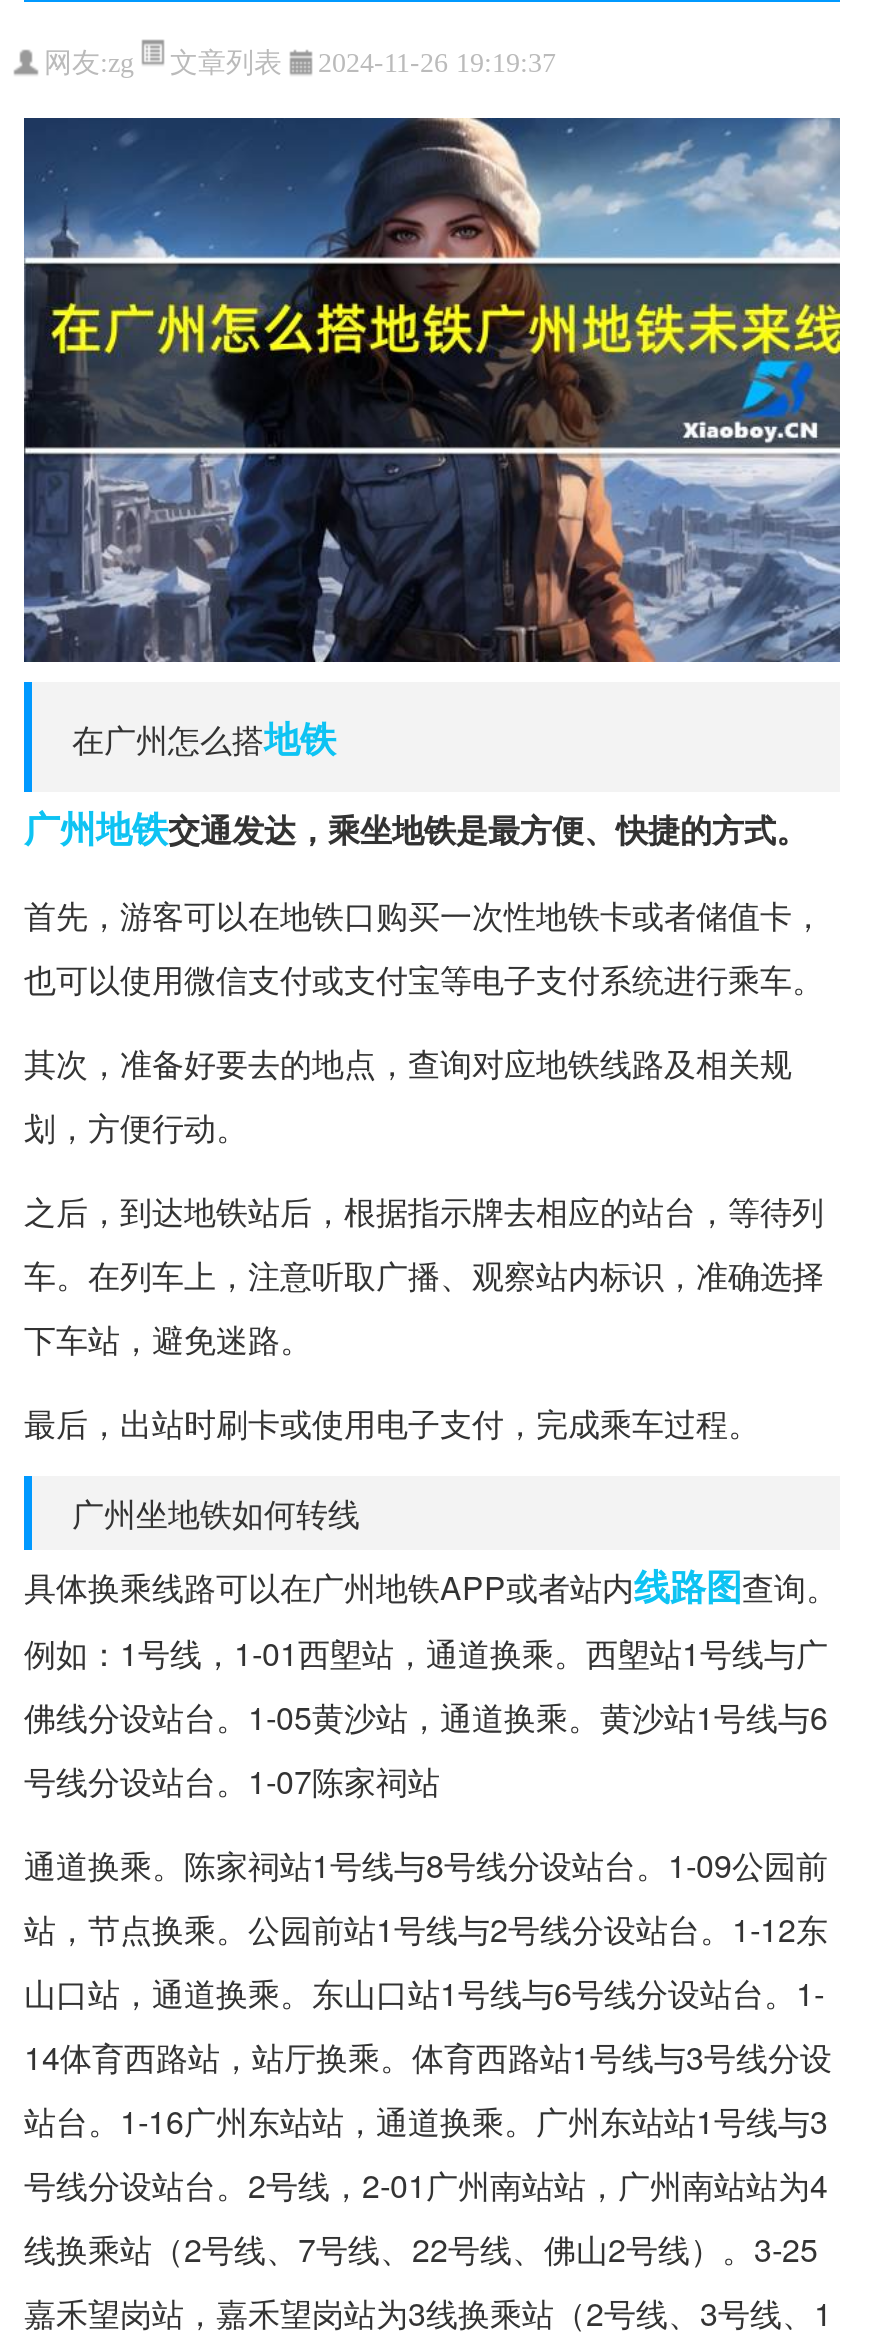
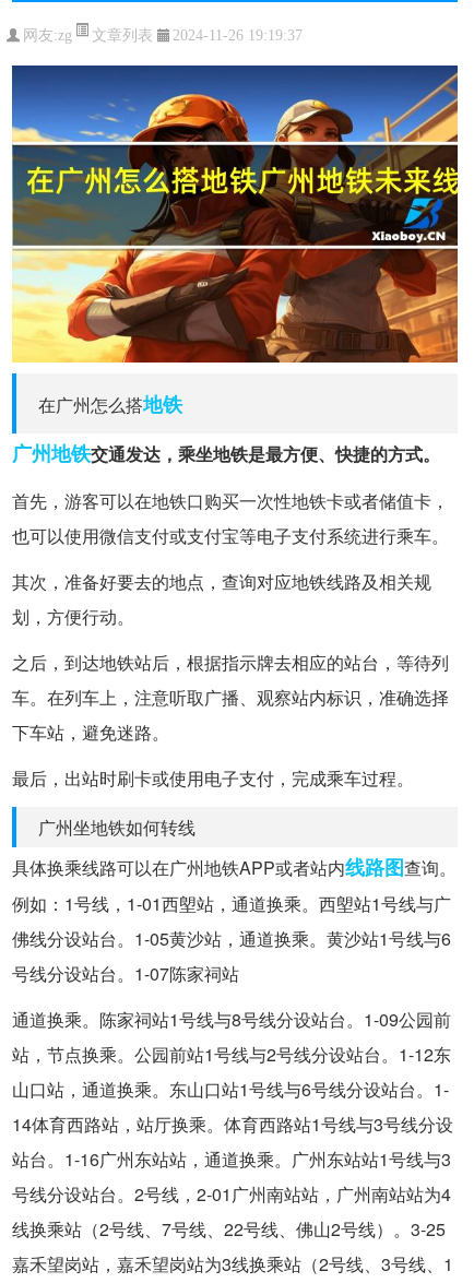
- [image]
+ [image]
